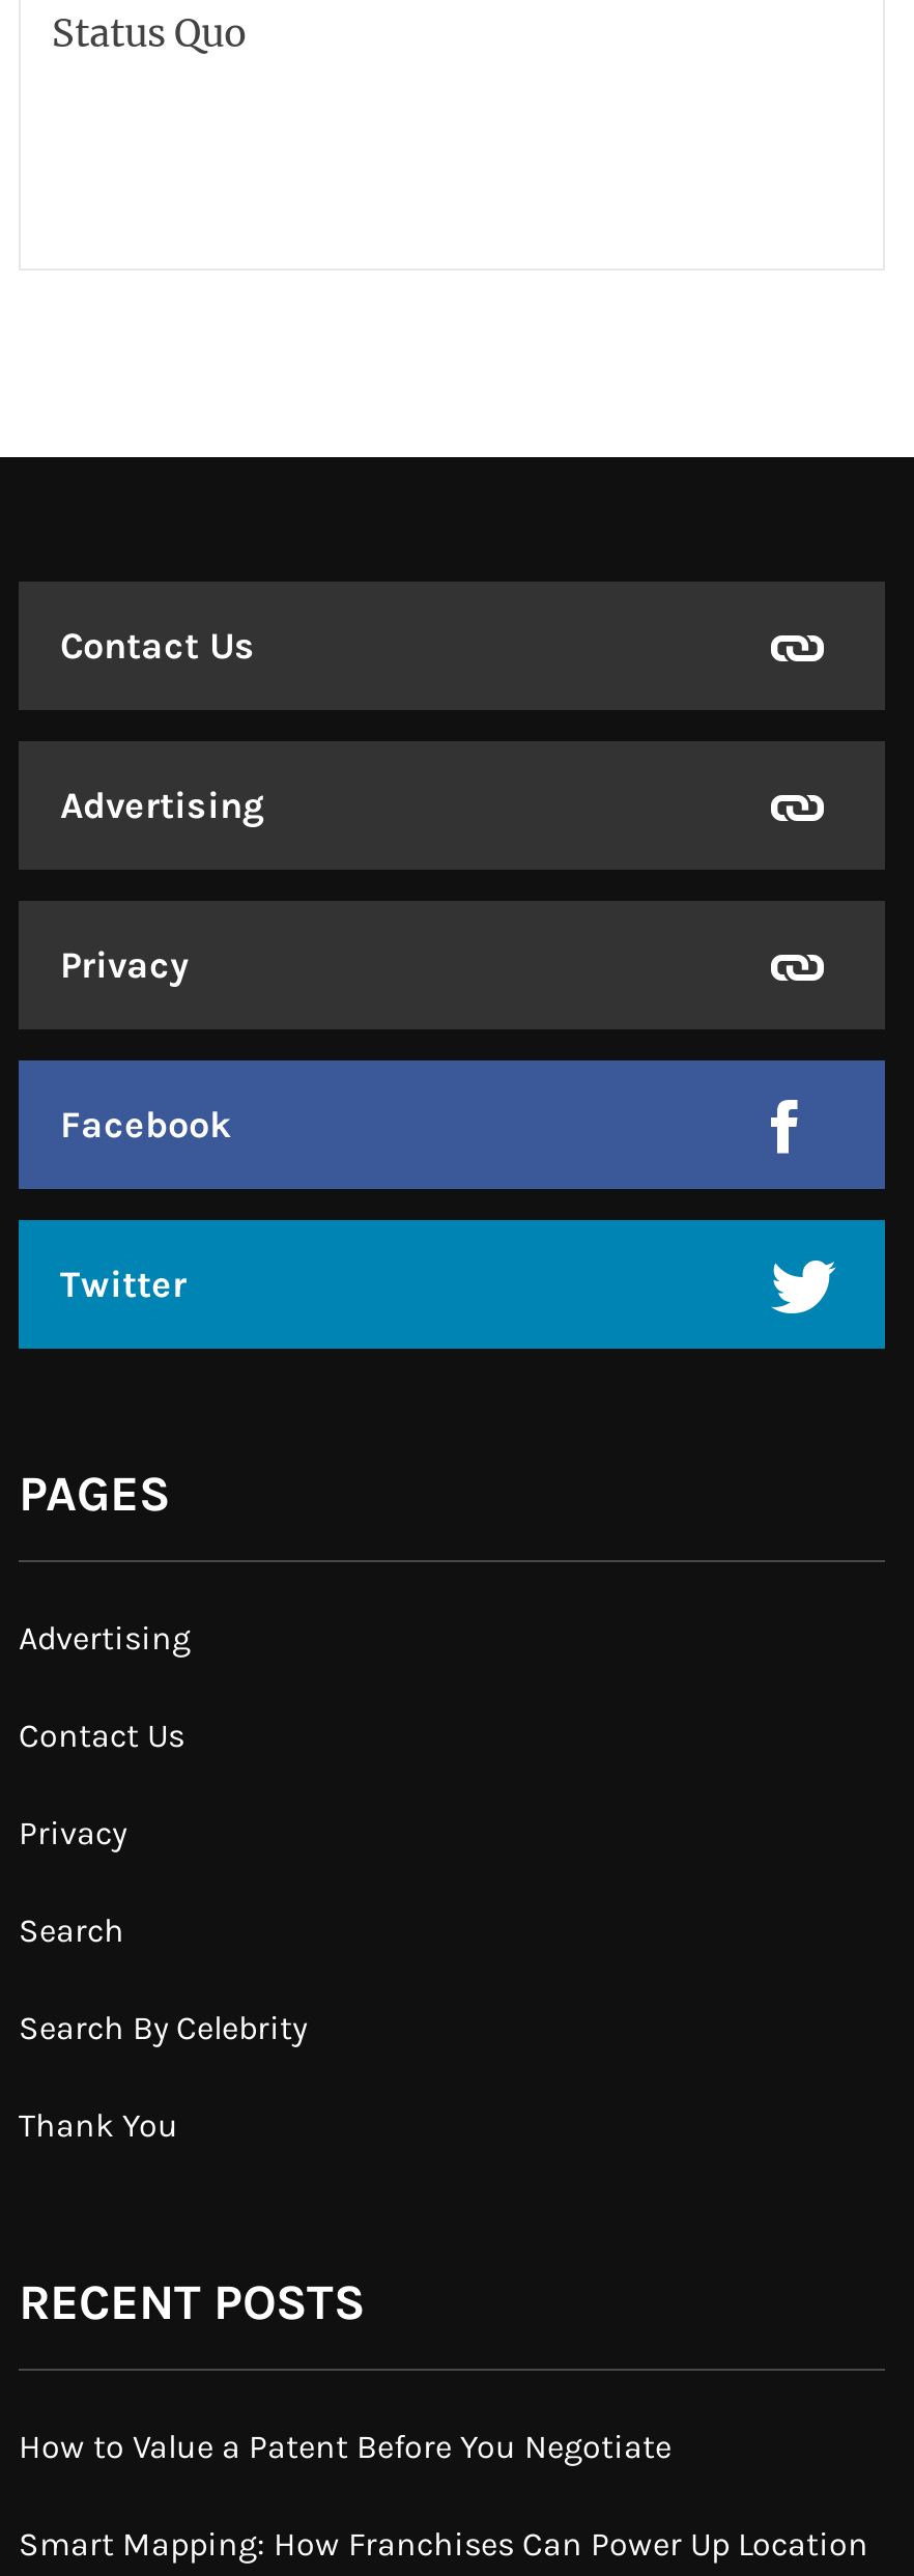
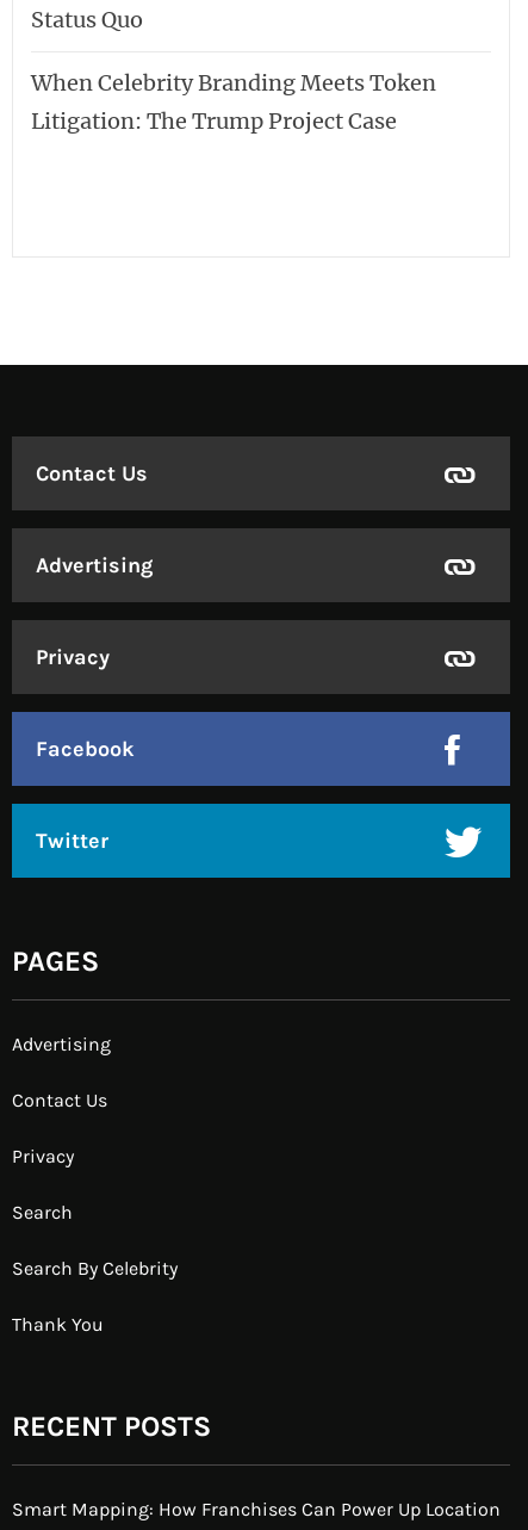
+ When Celebrity Branding Meets Token
+ Litigation: The Trump Project Case

moved down: Contact Us | Advertising | Privacy | ... | Thank You | RECENT POSTS

- How to Value a Patent Before You Negotiate
